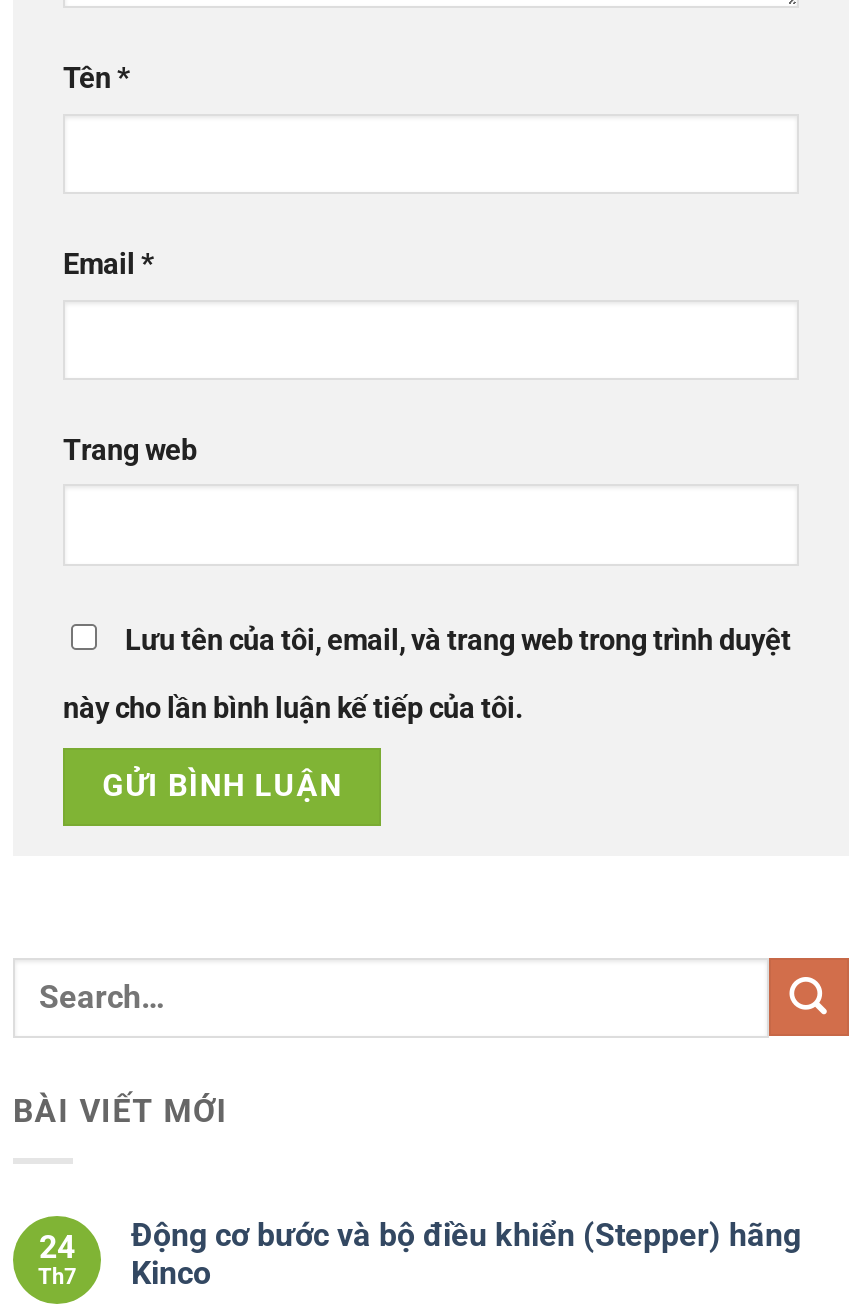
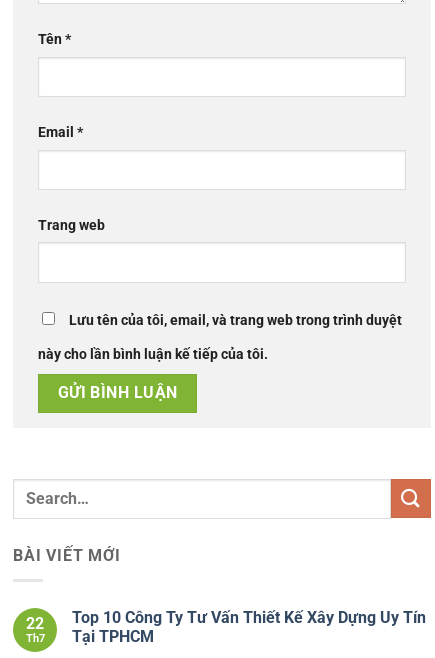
- Động cơ bước và bộ điều khiển (Stepper) hãng
- Kinco
+ Top 10 Công Ty Tư Vấn Thiết Kế Xây Dựng Uy Tín
+ Tại TPHCM

- 24
+ 22
